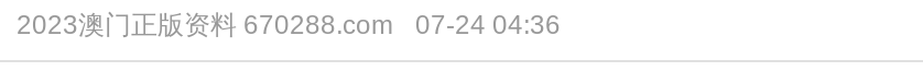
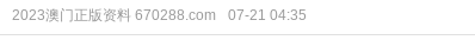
- 2023澳门正版资料 670288.com 07-24 04:36
+ 2023澳门正版资料 670288.com 07-21 04:35
